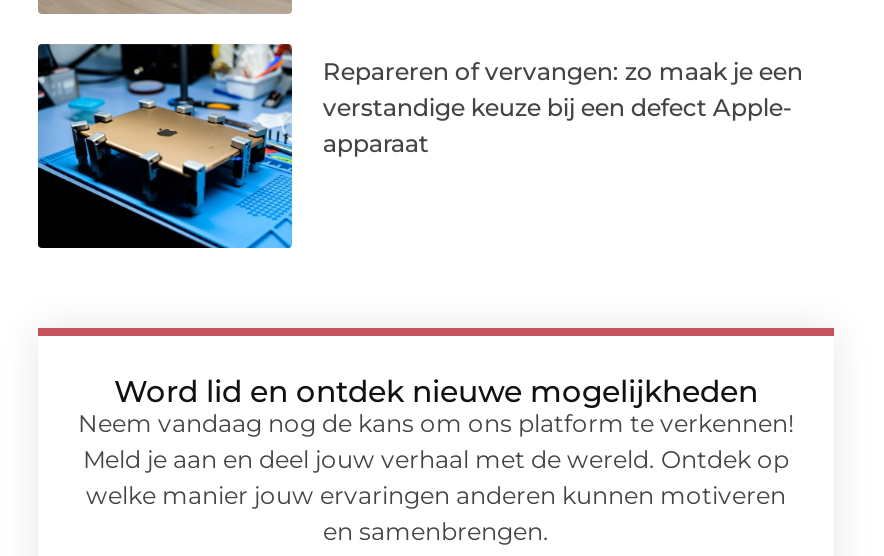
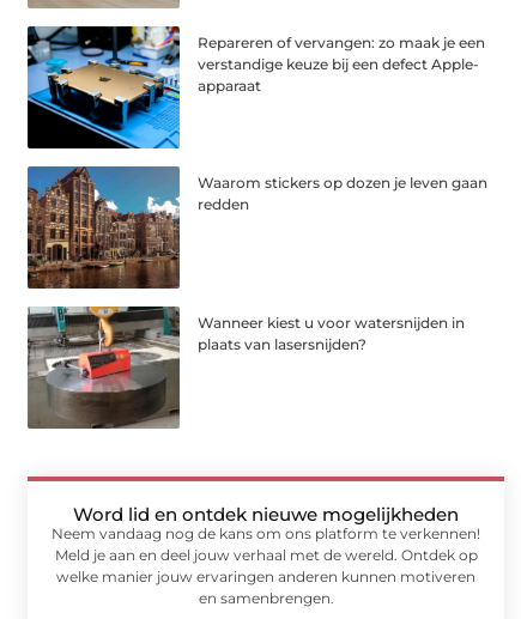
+ [image]
+ Waarom stickers op dozen je leven gaan
+ redden

+ [image]
+ Wanneer kiest u voor watersnijden in
+ plaats van lasersnijden?
